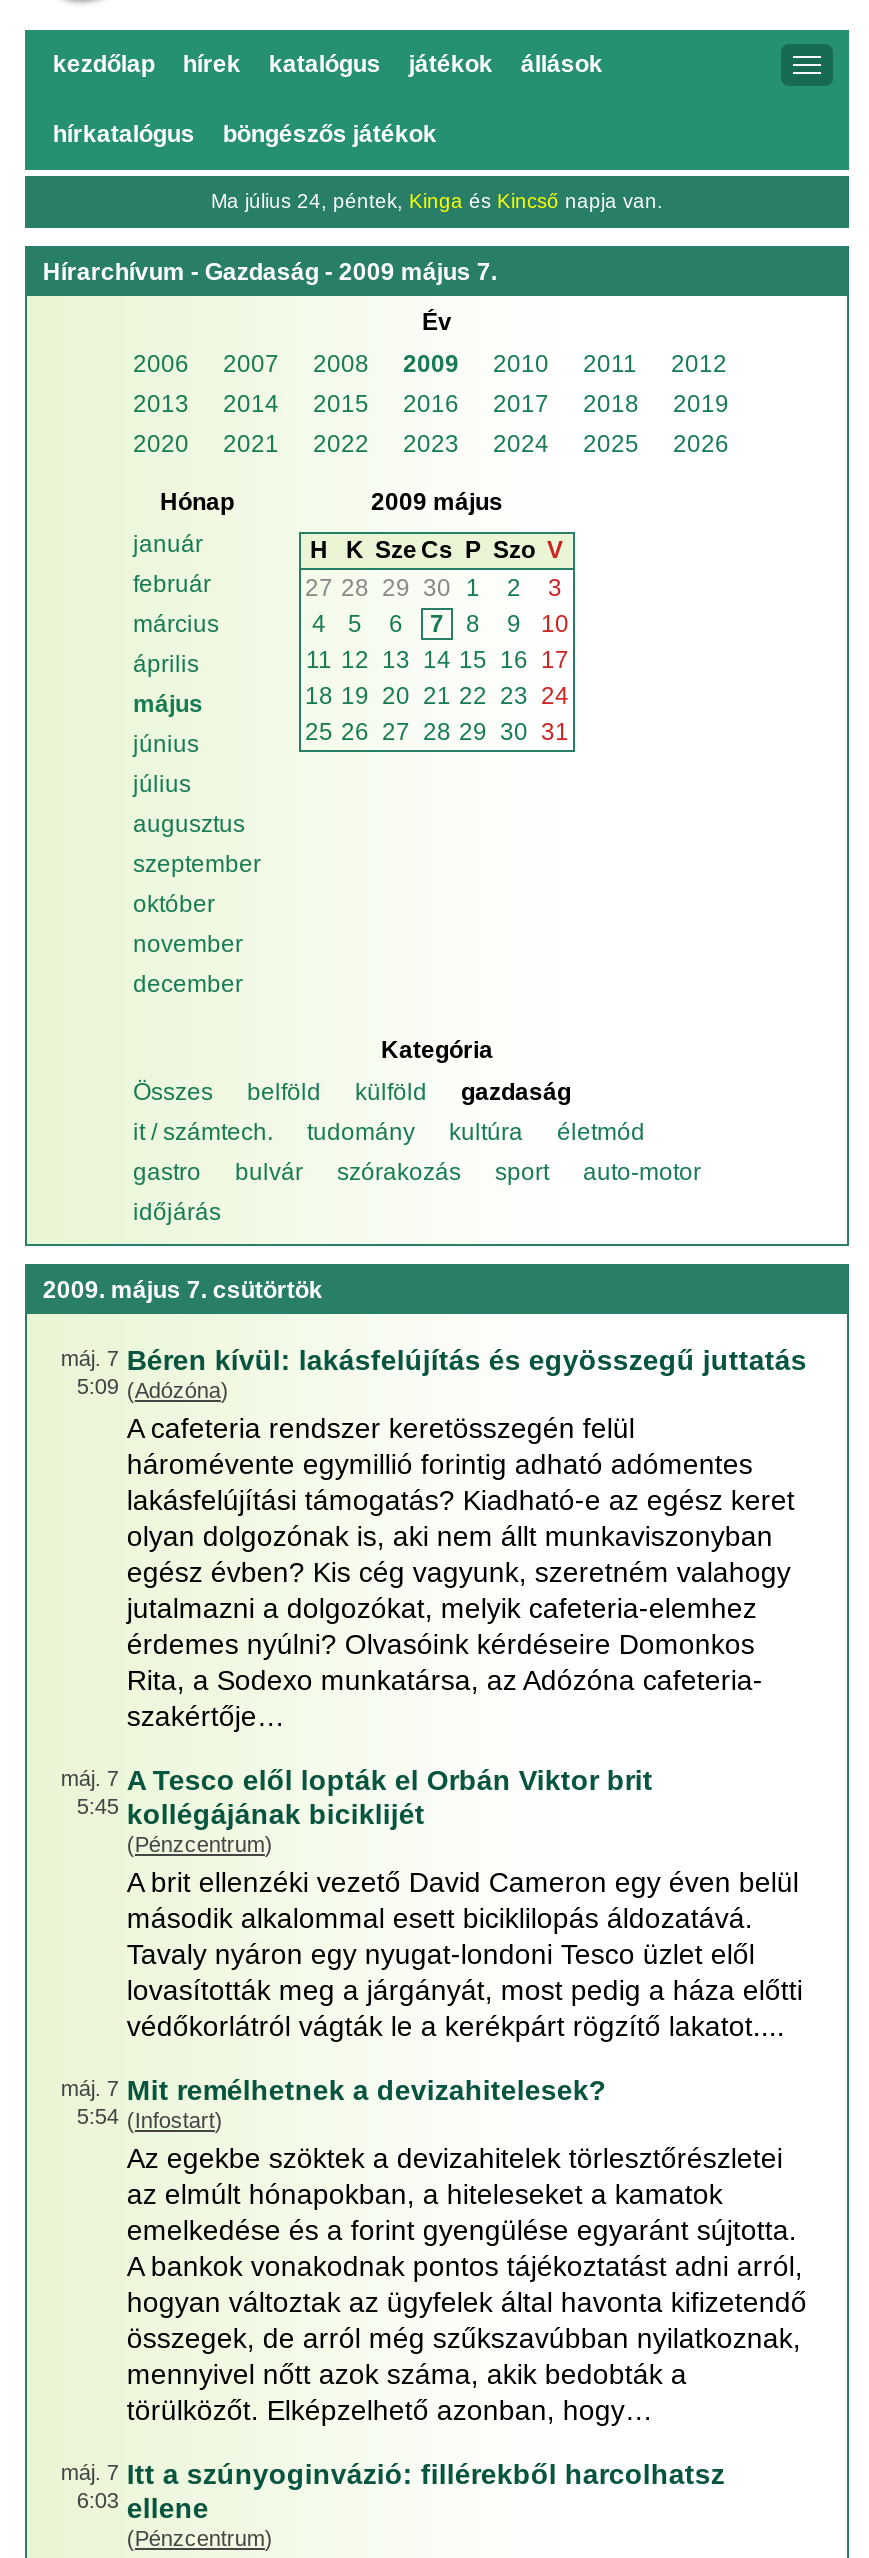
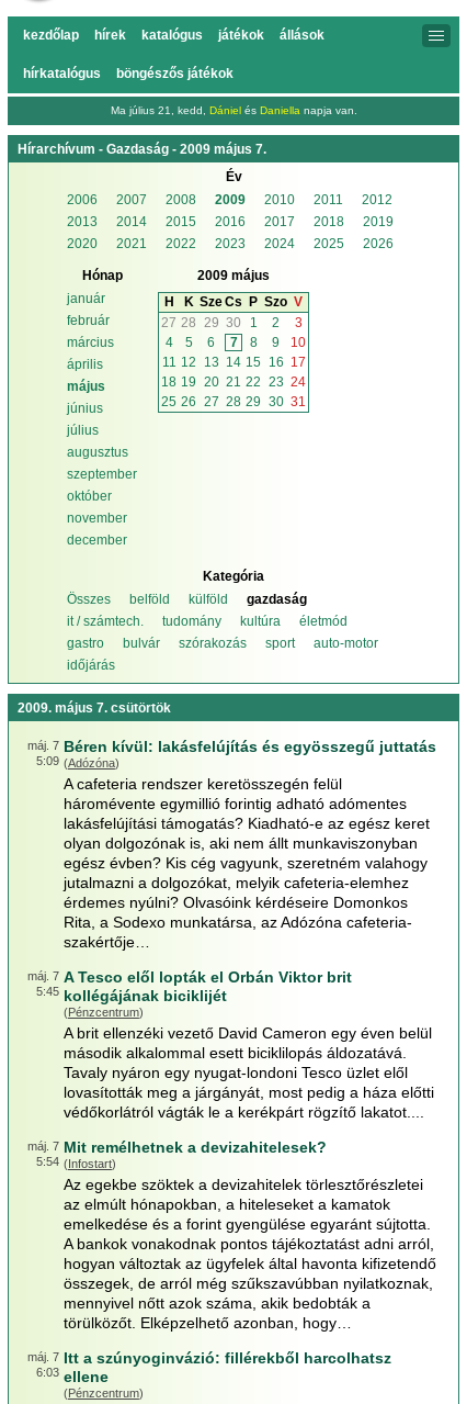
- Ma július 24, péntek, Kinga és Kincső napja van.
+ Ma július 21, kedd, Dániel és Daniella napja van.
